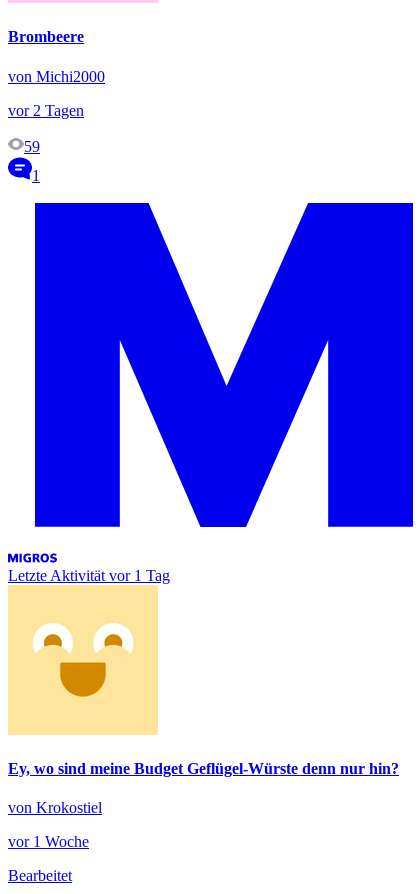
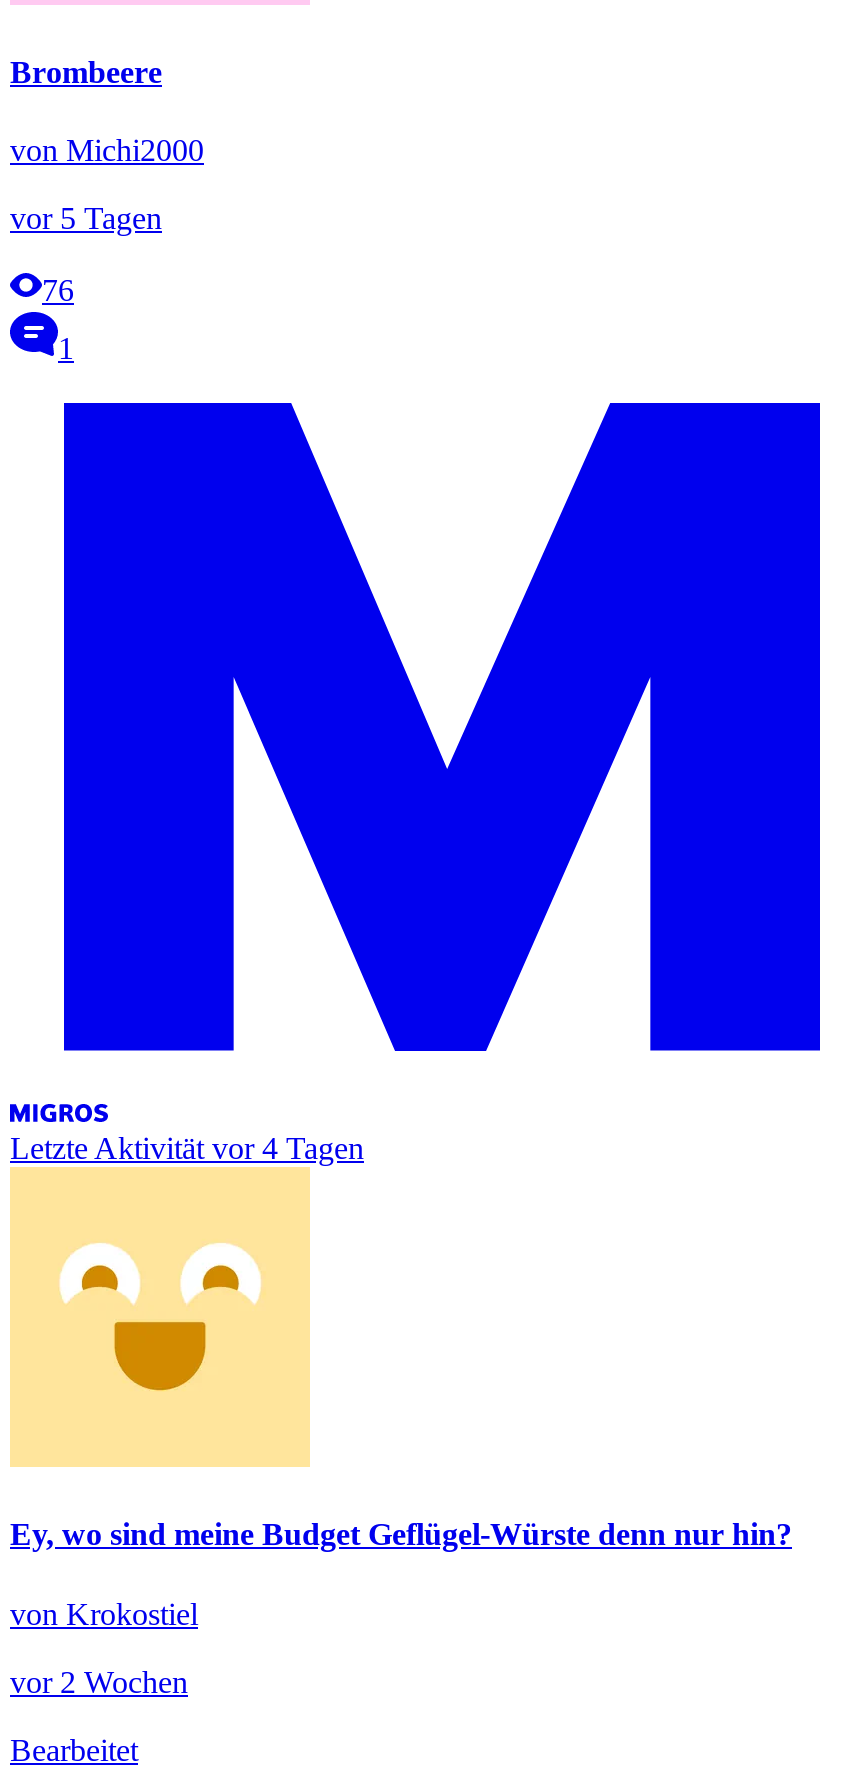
- vor 2 Tagen
+ vor 5 Tagen

- 59
+ 76

- Letzte Aktivität vor 1 Tag
+ Letzte Aktivität vor 4 Tagen

- vor 1 Woche
+ vor 2 Wochen
